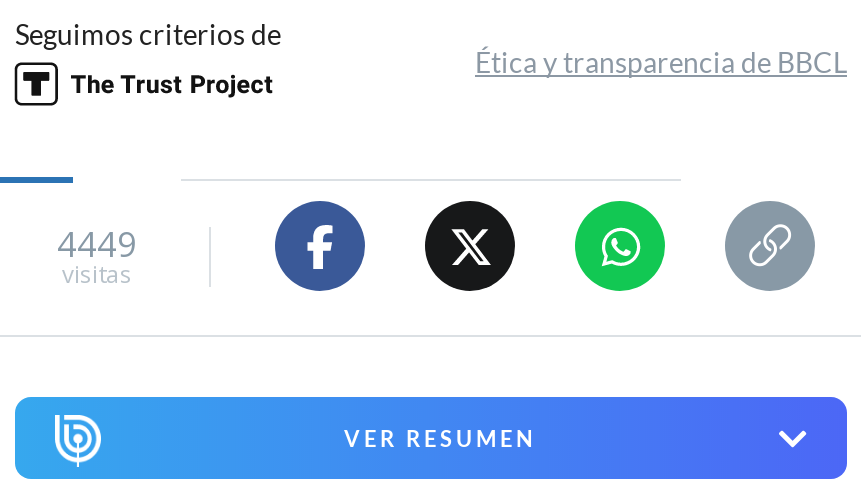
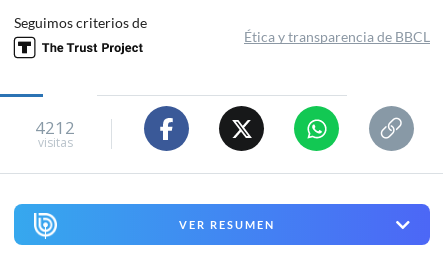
- 4449
+ 4212
